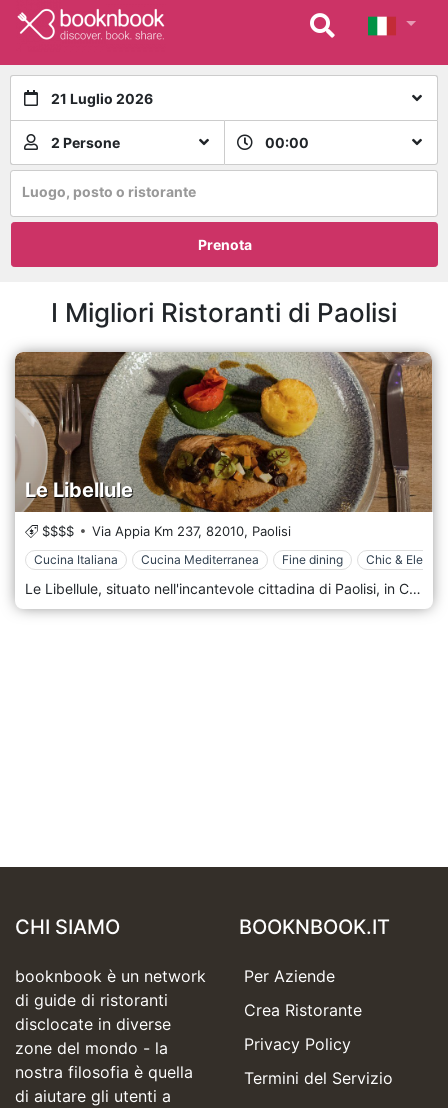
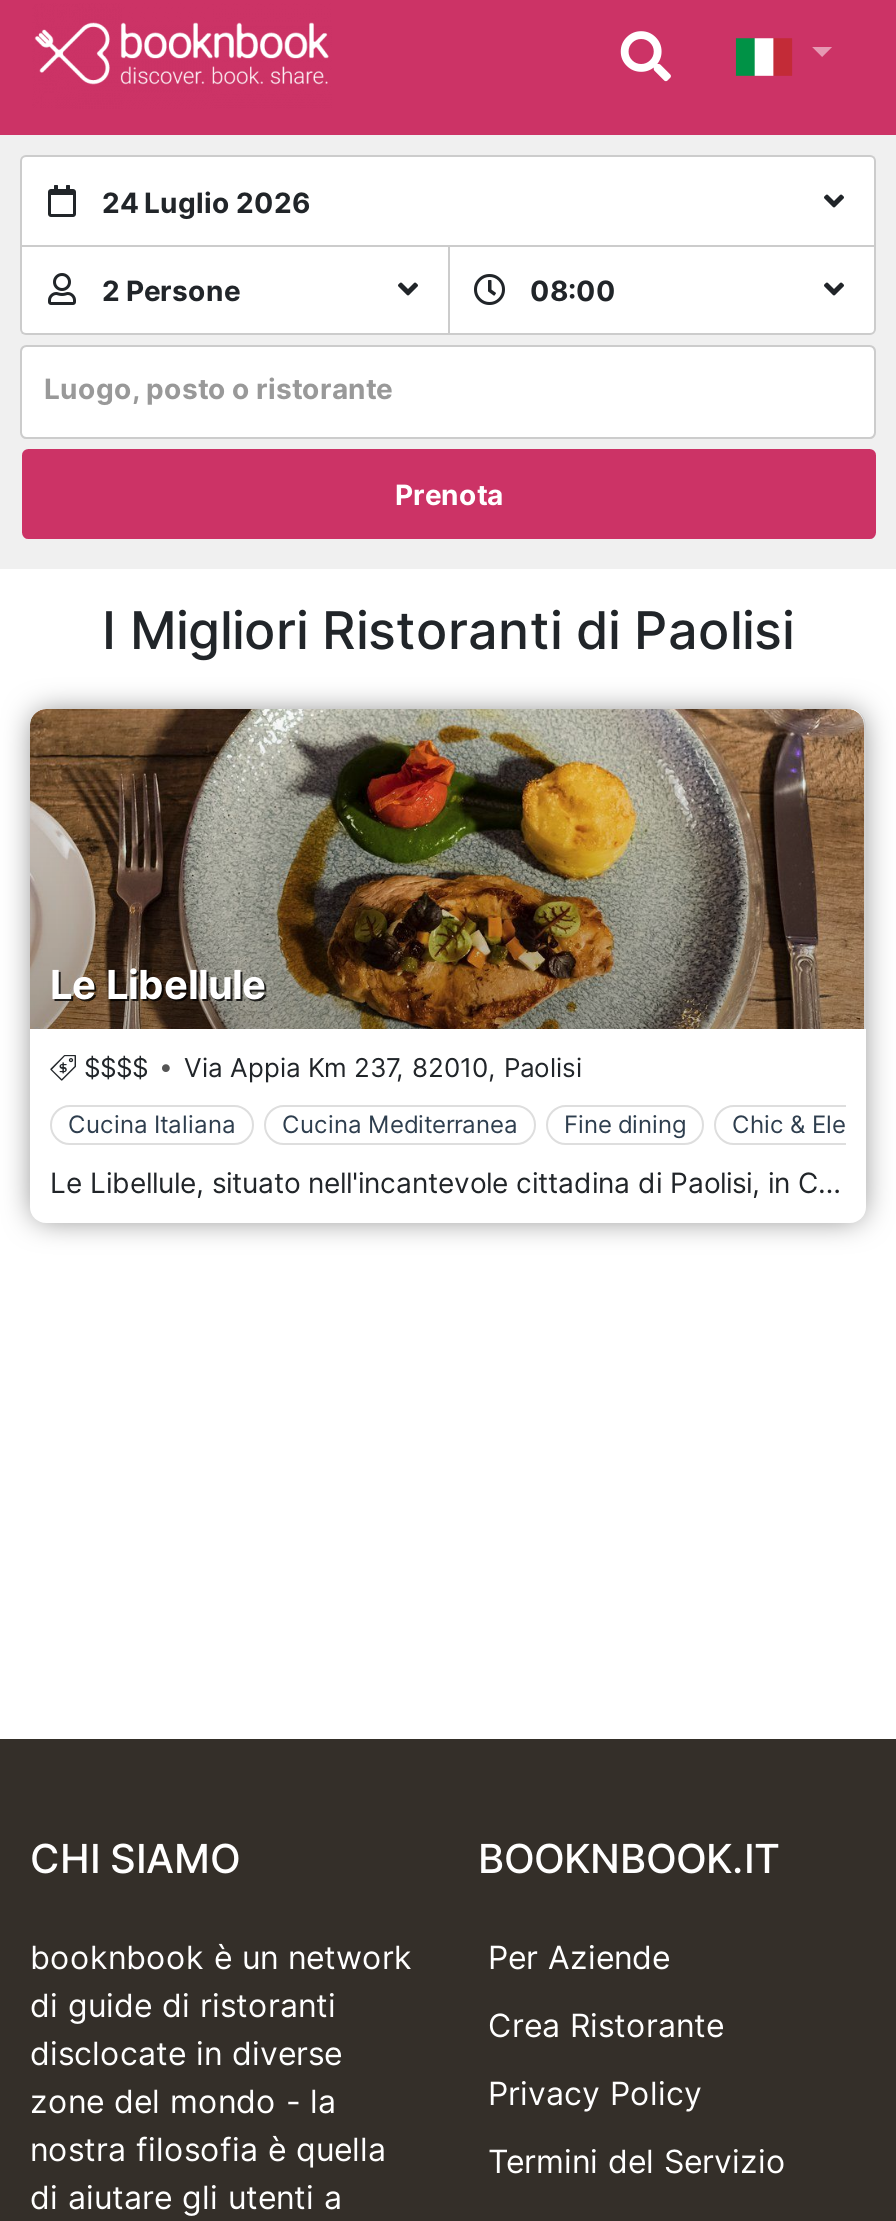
- 21 Luglio 2026
+ 24 Luglio 2026

- 00:00
+ 08:00
